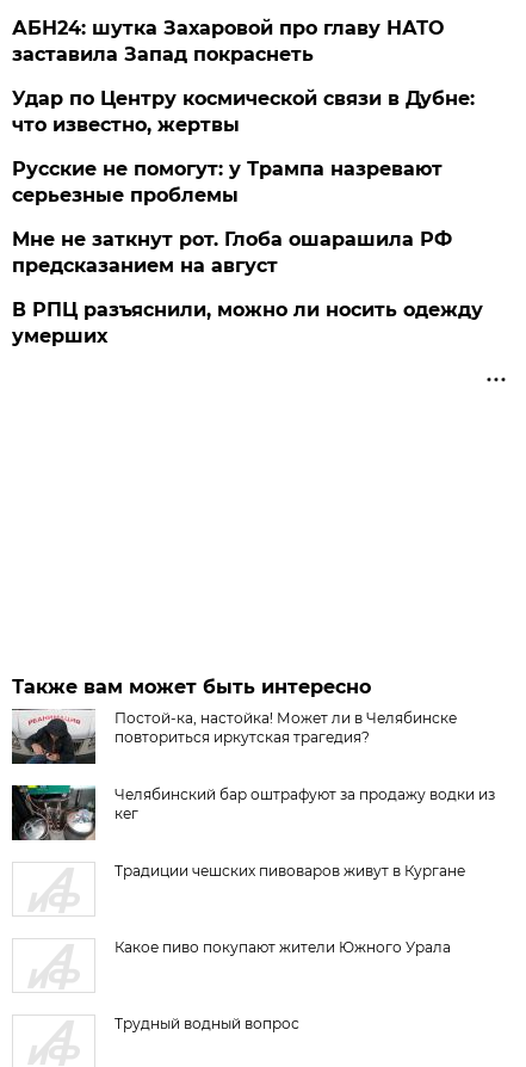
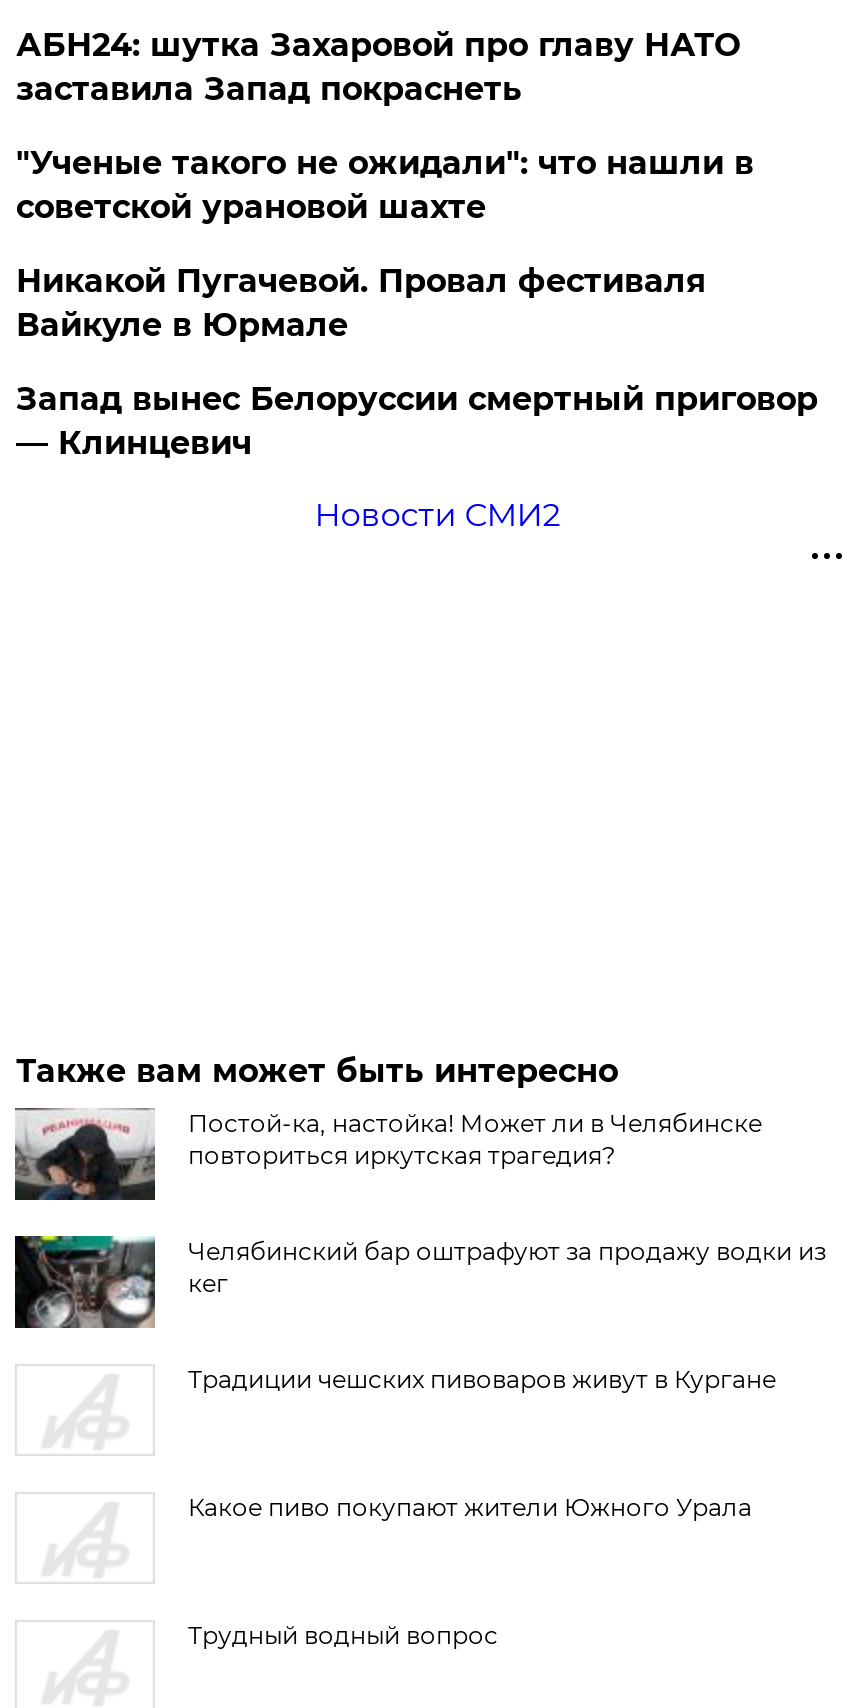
- Удар по Центру космической связи в Дубне:
- что известно, жертвы
+ "Ученые такого не ожидали": что нашли в
+ советской урановой шахте

- Русские не помогут: у Трампа назревают
- серьезные проблемы
+ Никакой Пугачевой. Провал фестиваля
+ Вайкуле в Юрмале

- Мне не заткнут рот. Глоба ошарашила РФ
- предсказанием на август
+ Запад вынес Белоруссии смертный приговор
+ — Клинцевич

- В РПЦ разъяснили, можно ли носить одежду
- умерших
+ Новости СМИ2
